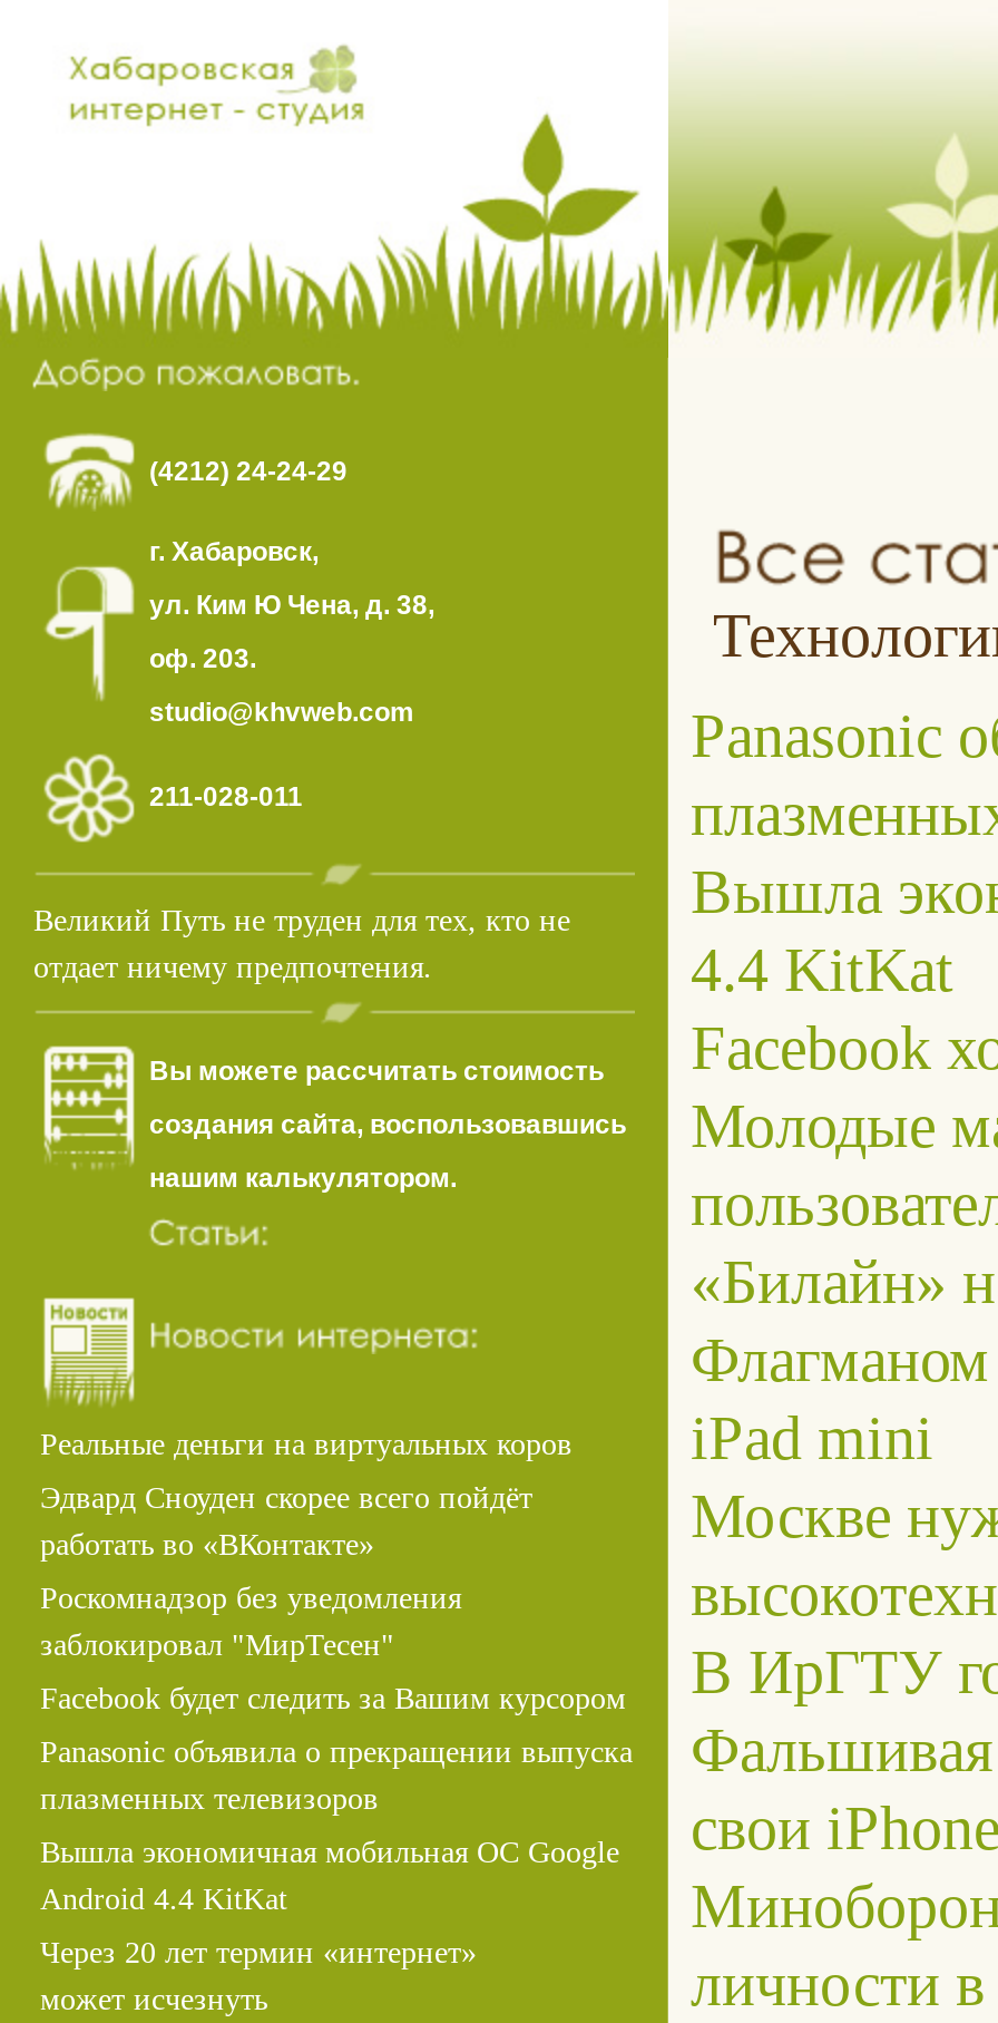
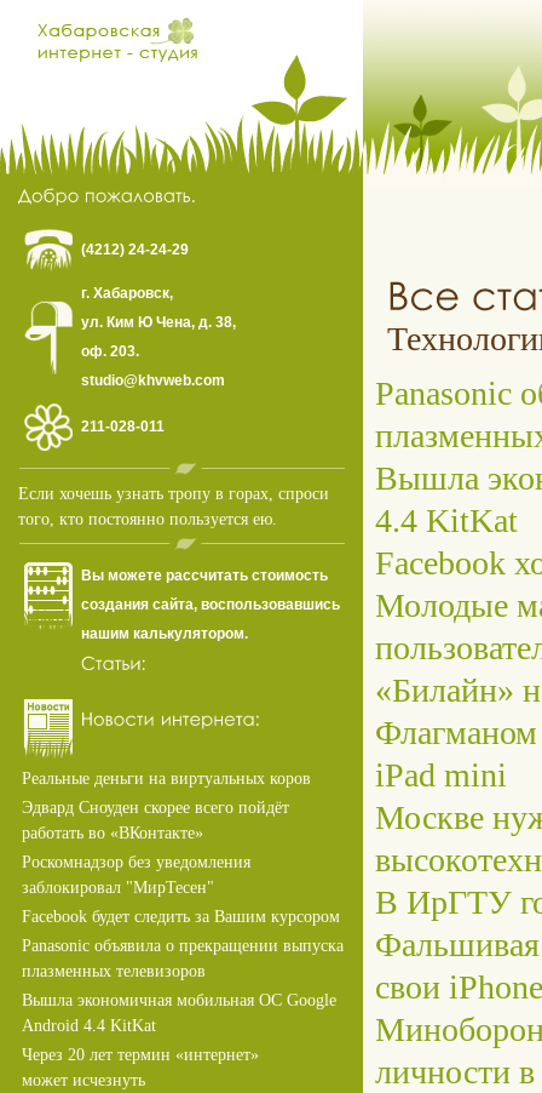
- Великий Путь не труден для тех, кто не
- отдает ничему предпочтения.
+ Если хочешь узнать тропу в горах, спроси
+ того, кто постоянно пользуется ею.
